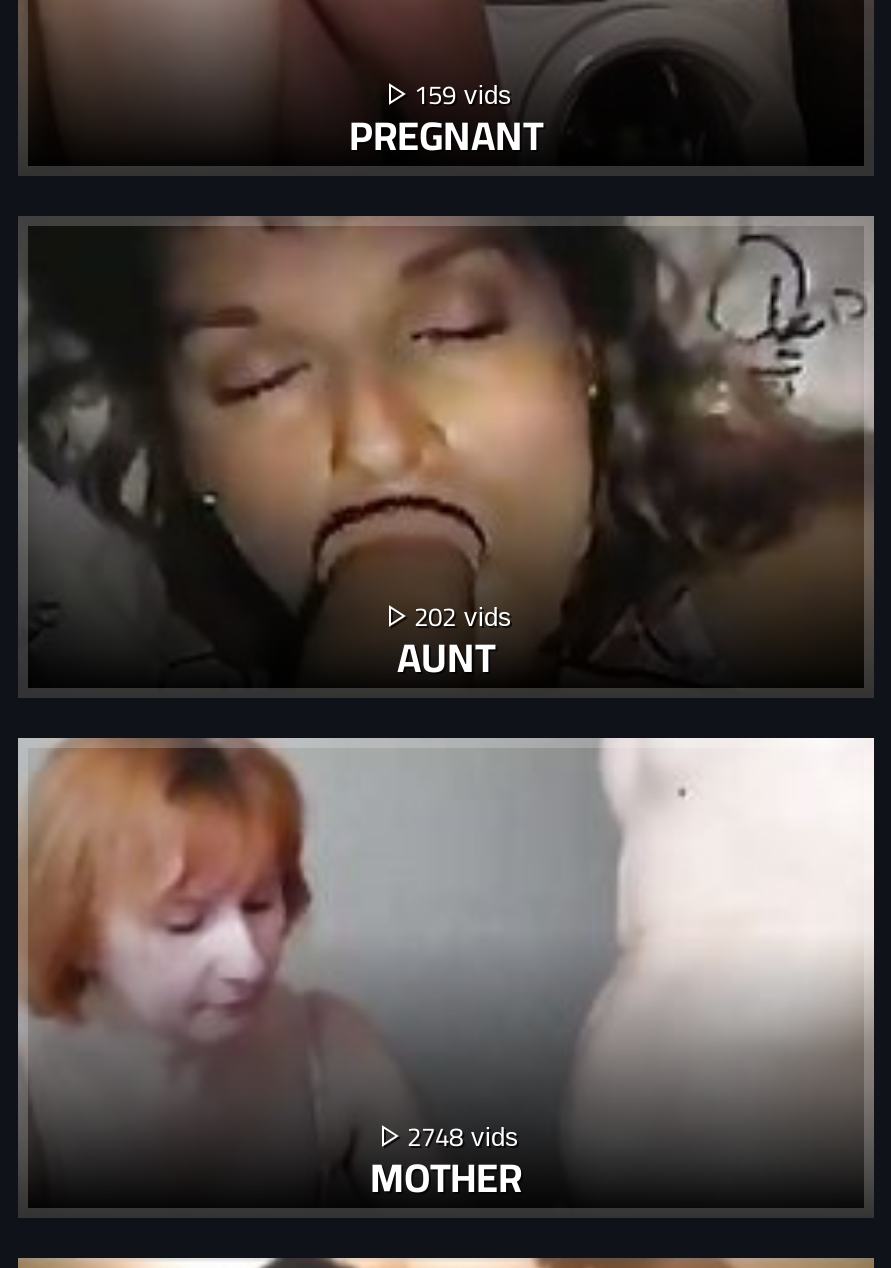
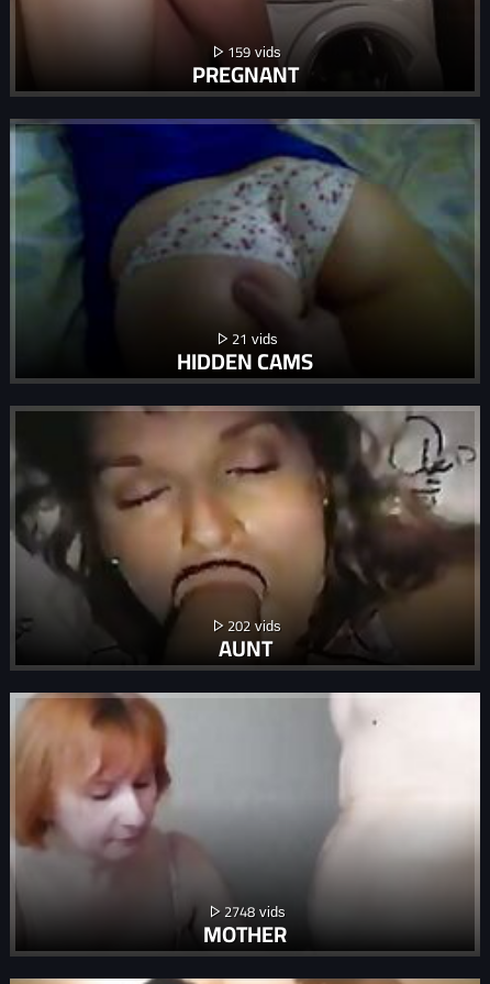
+ [image]
+ HIDDEN CAMS

+ 21
